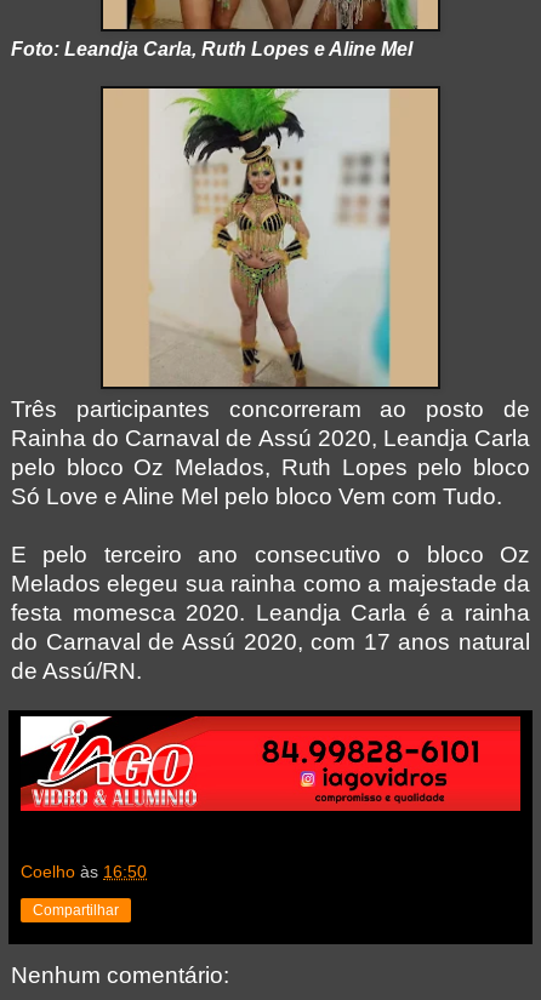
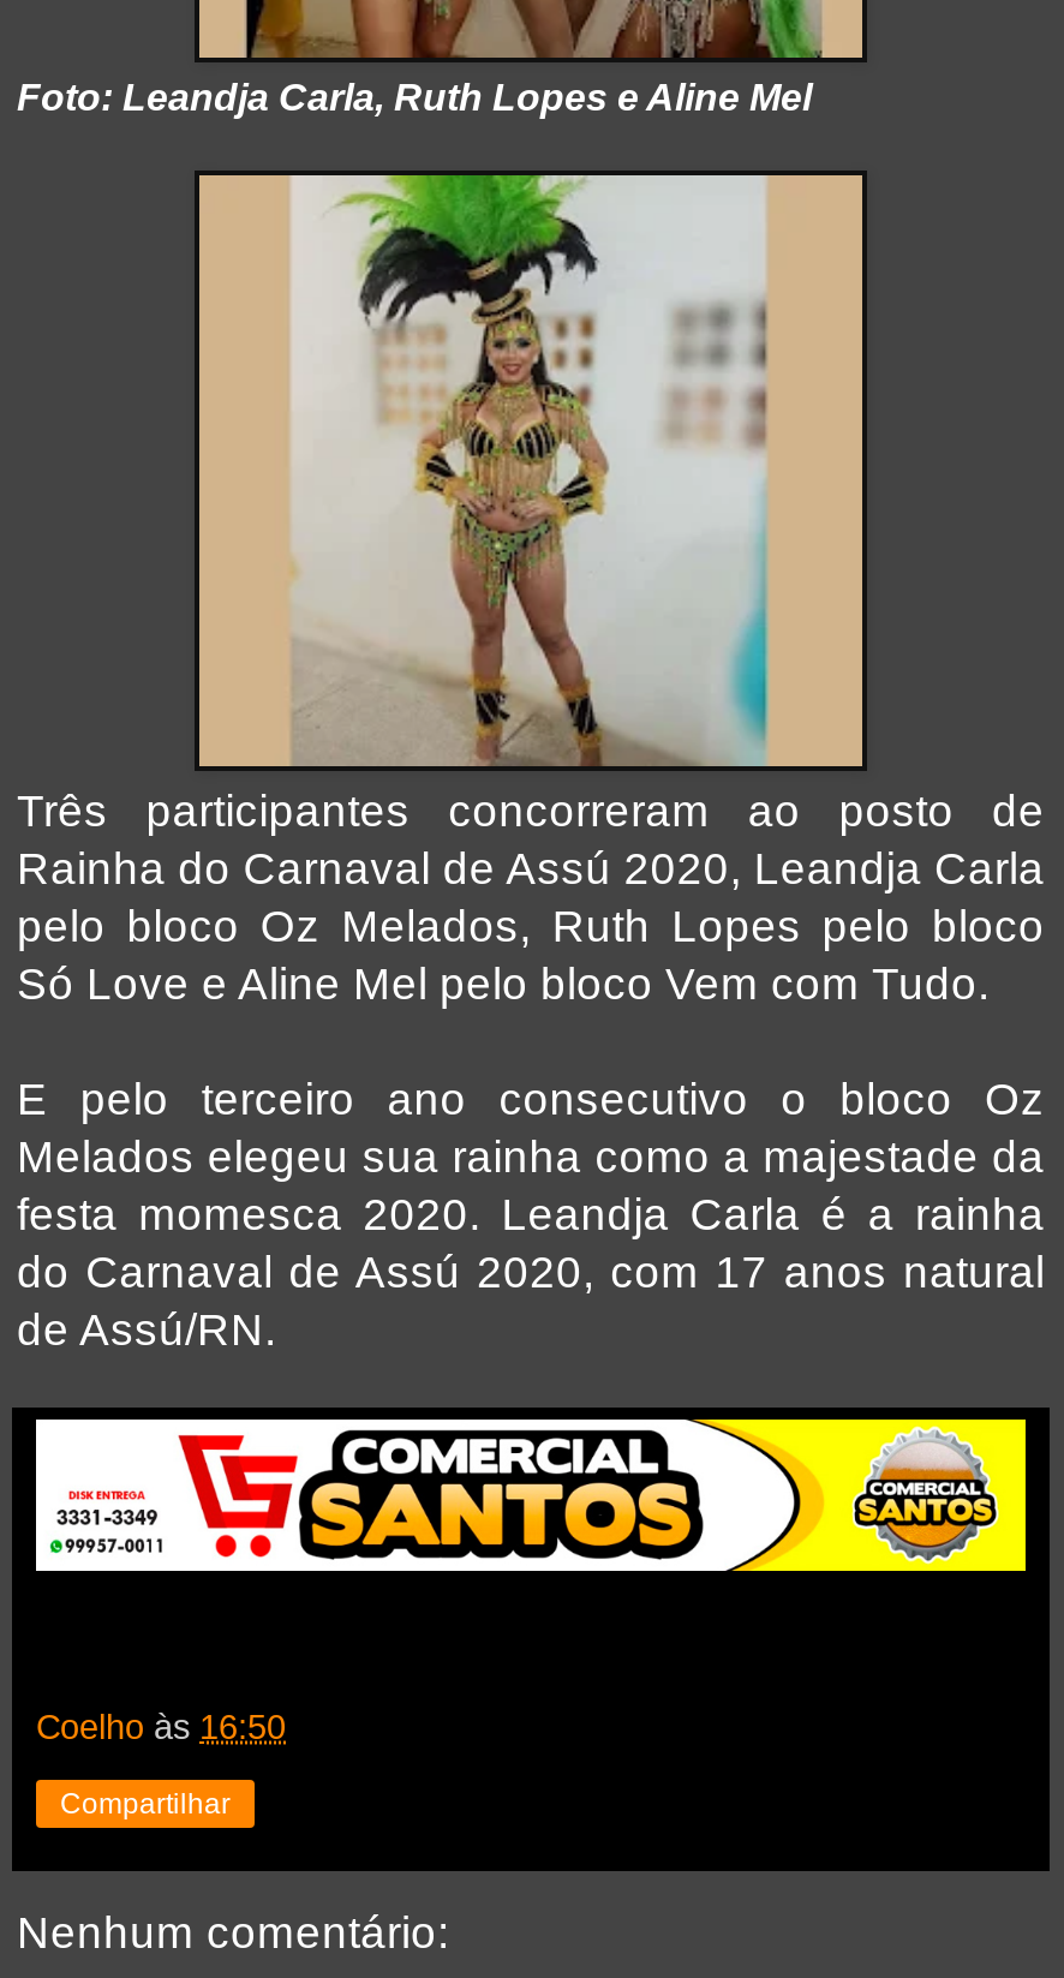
- [image]
+ [image]
